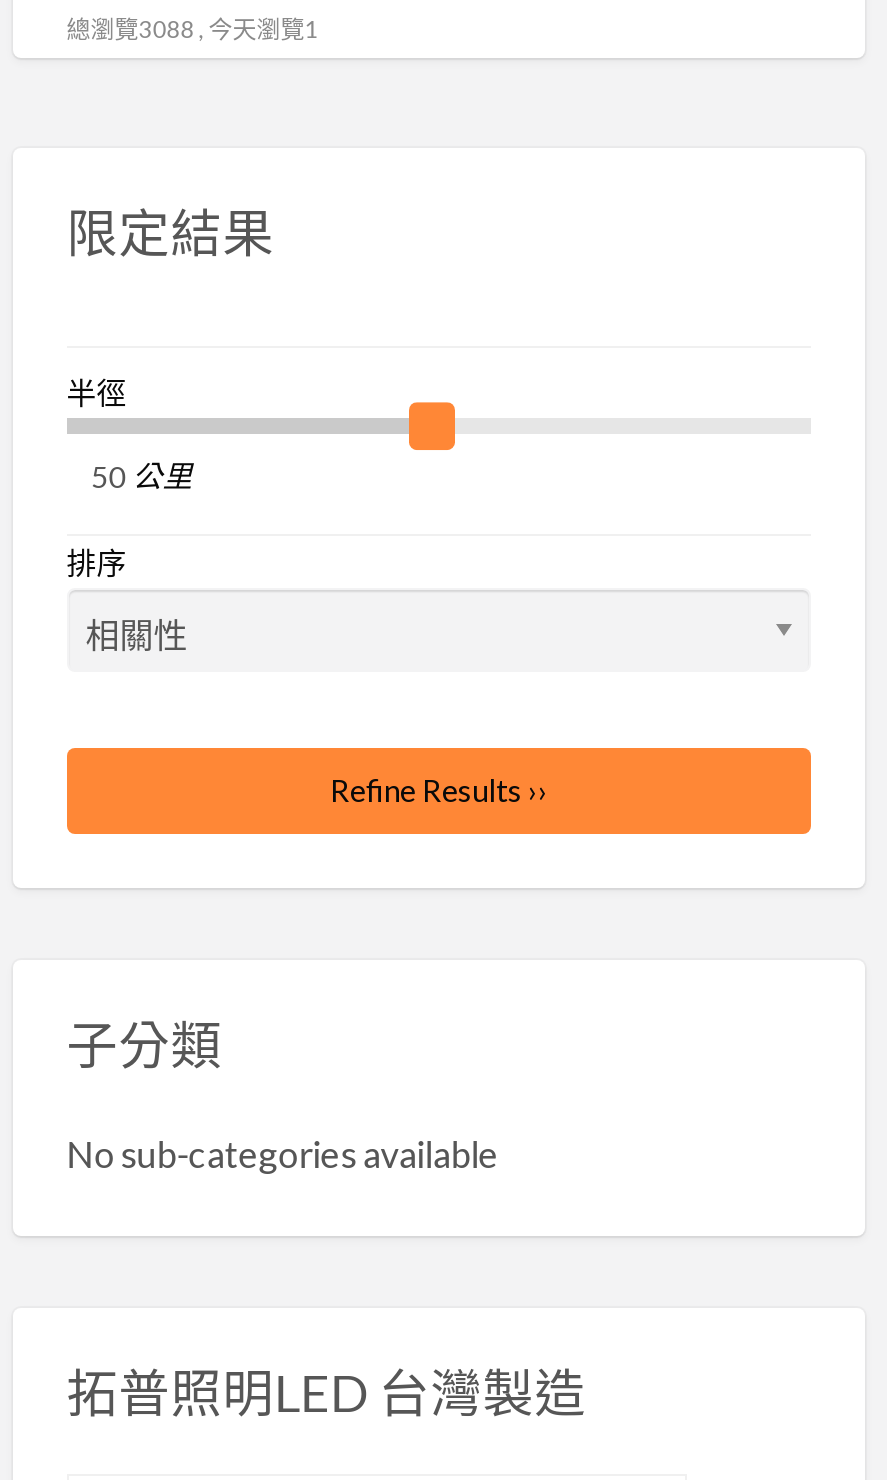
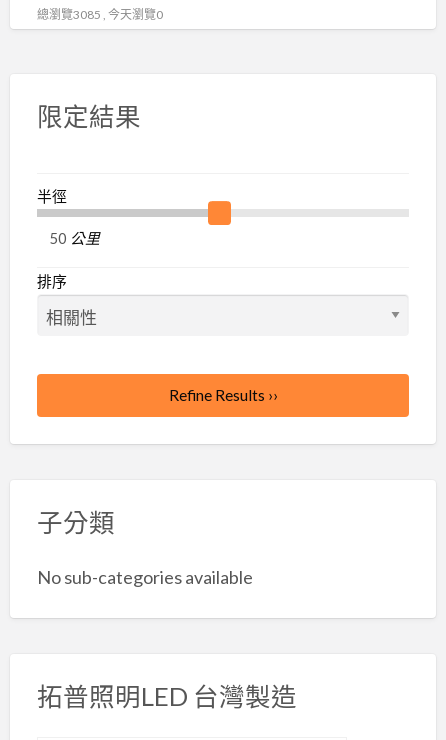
- 總瀏覽3088 , 今天瀏覽1
+ 總瀏覽3085 , 今天瀏覽0
